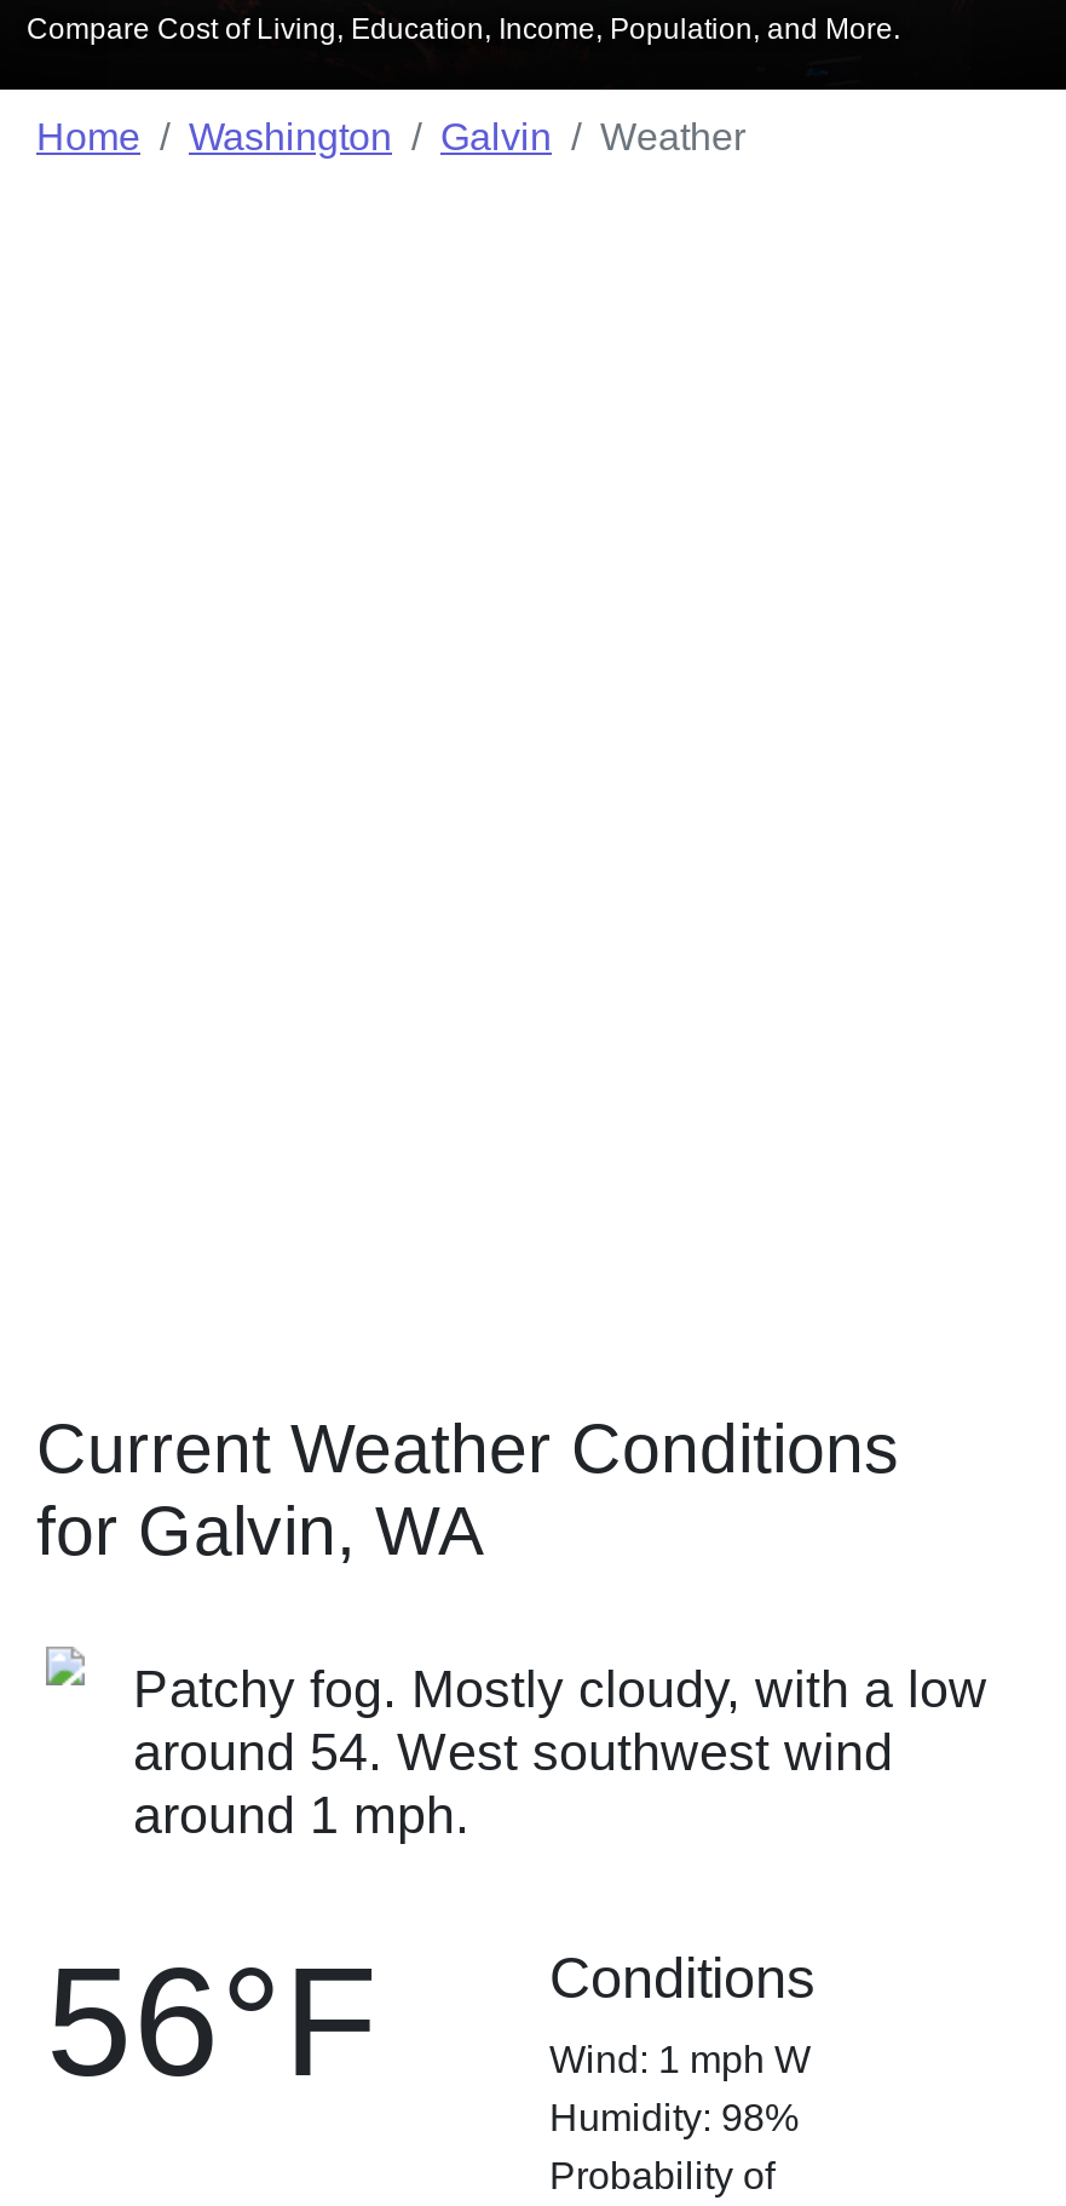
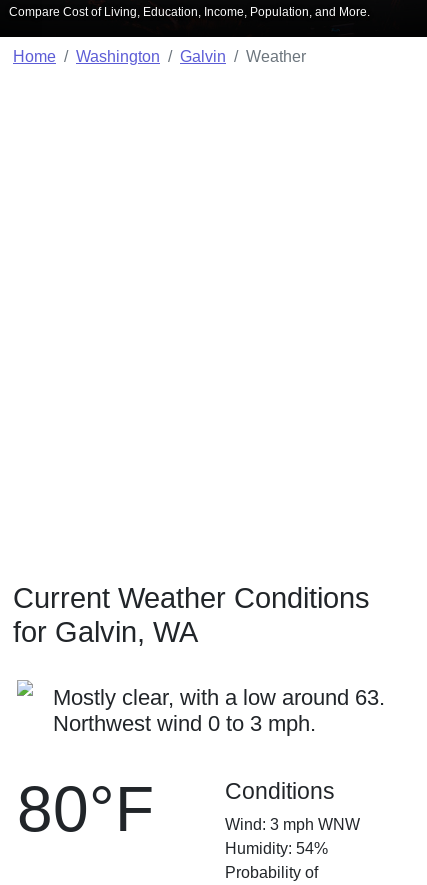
- Patchy fog. Mostly cloudy, with a low
- around 54. West southwest wind
- around 1 mph.
+ Mostly clear, with a low around 63.
+ Northwest wind 0 to 3 mph.

- 56°F
+ 80°F

- Wind: 1 mph W
+ Wind: 3 mph WNW

- Humidity: 98%
+ Humidity: 54%
